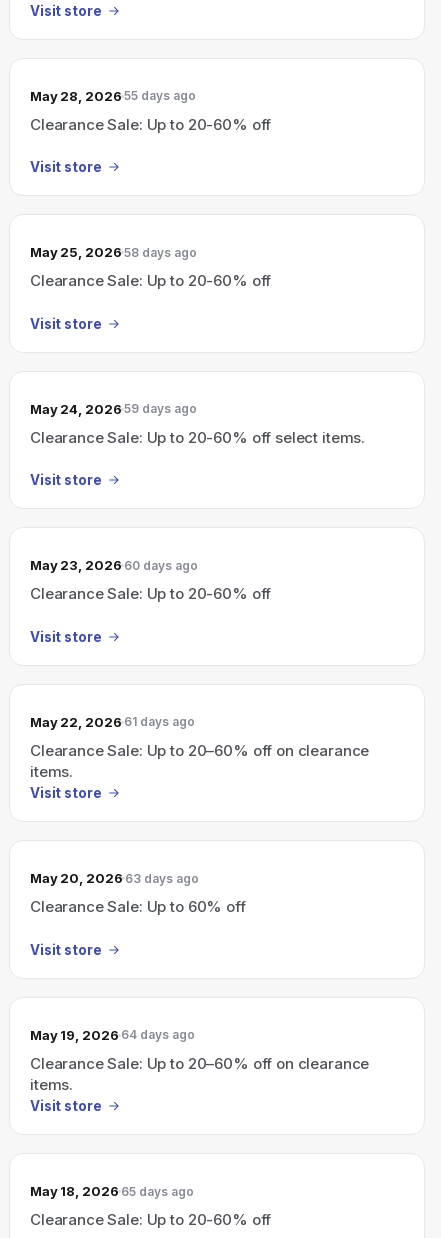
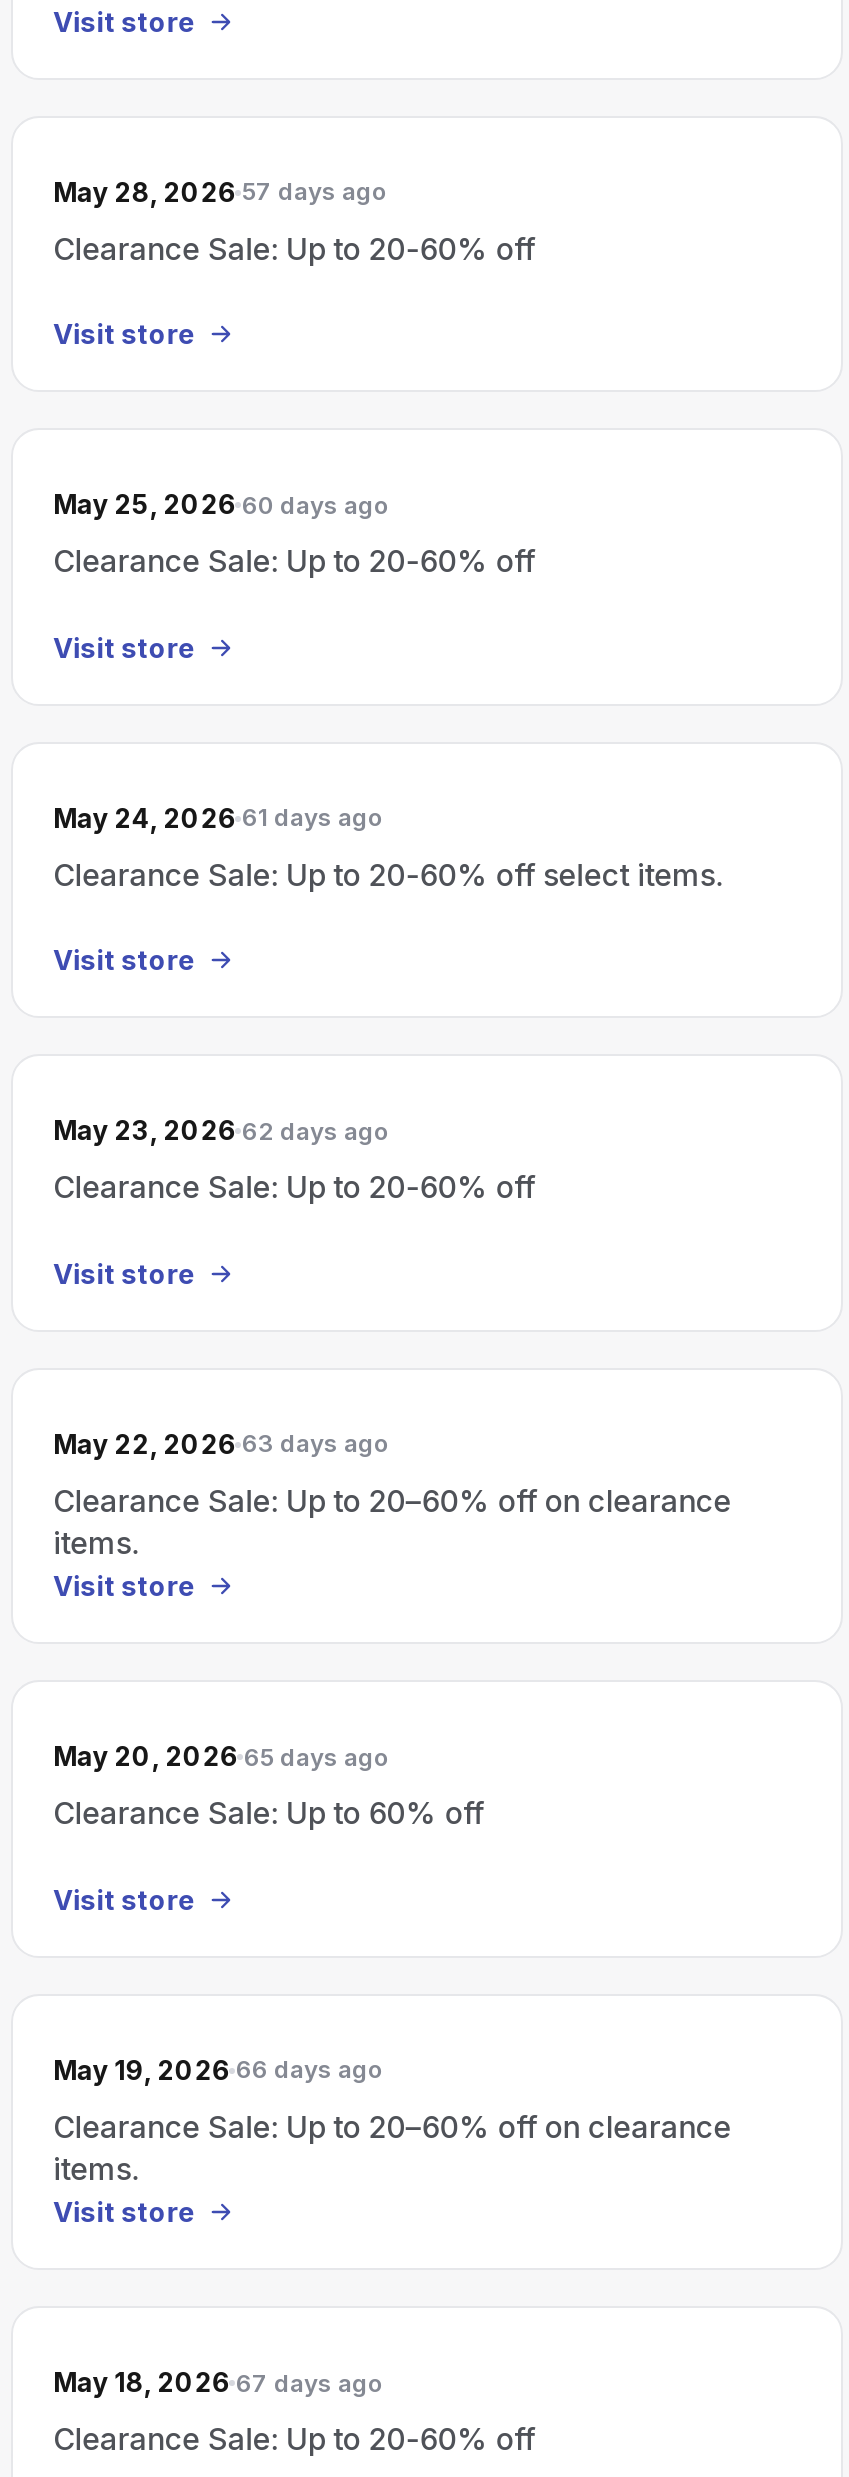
- May 28, 2026 55 days ago
+ May 28, 2026 57 days ago

- May 25, 2026 58 days ago
+ May 25, 2026 60 days ago

- May 24, 2026 59 days ago
+ May 24, 2026 61 days ago

- May 23, 2026 60 days ago
+ May 23, 2026 62 days ago

- May 22, 2026 61 days ago
+ May 22, 2026 63 days ago

- May 20, 2026 63 days ago
+ May 20, 2026 65 days ago

- May 19, 2026 64 days ago
+ May 19, 2026 66 days ago

- May 18, 2026 65 days ago
+ May 18, 2026 67 days ago
